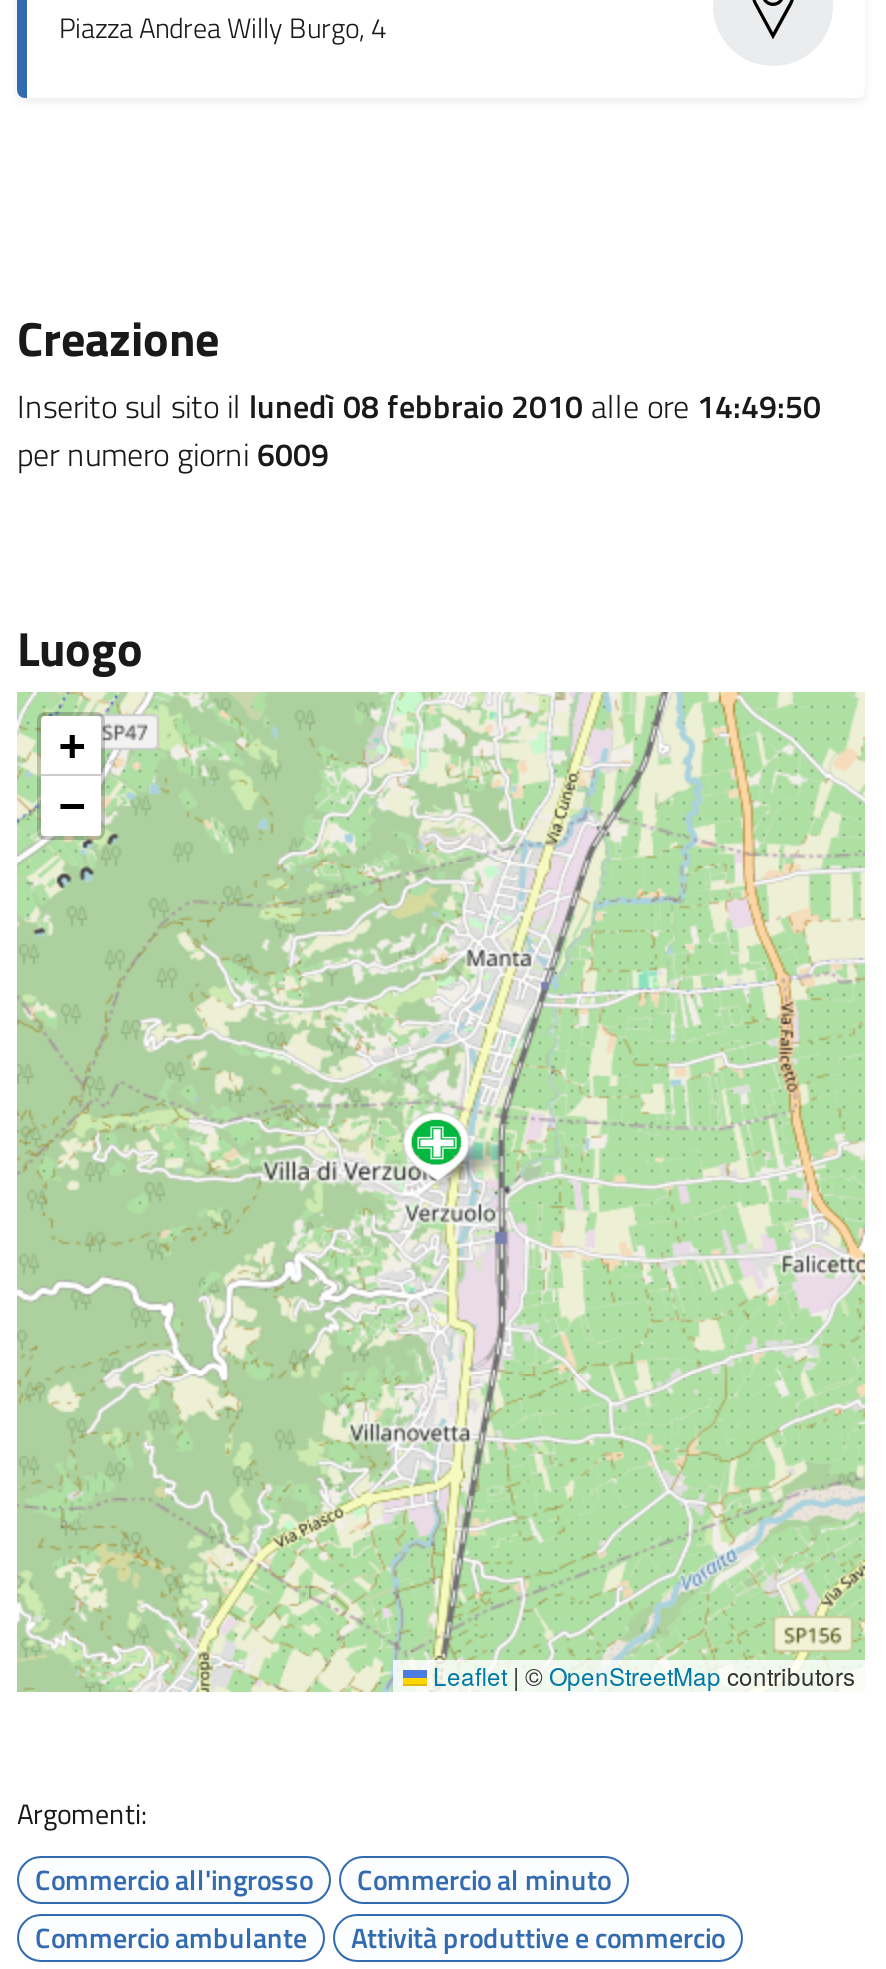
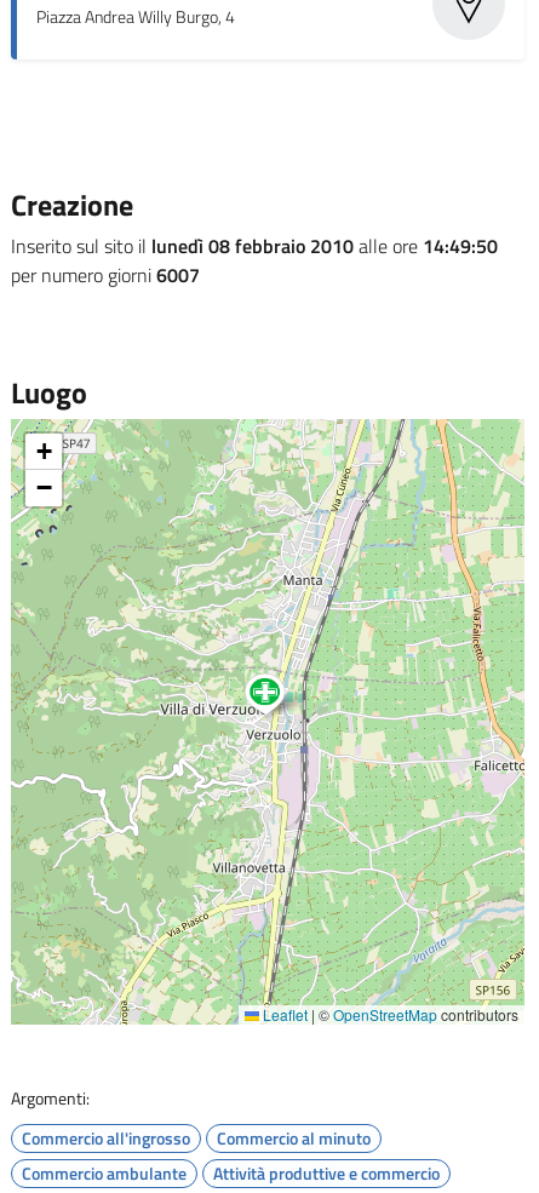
- per numero giorni 6009
+ per numero giorni 6007
